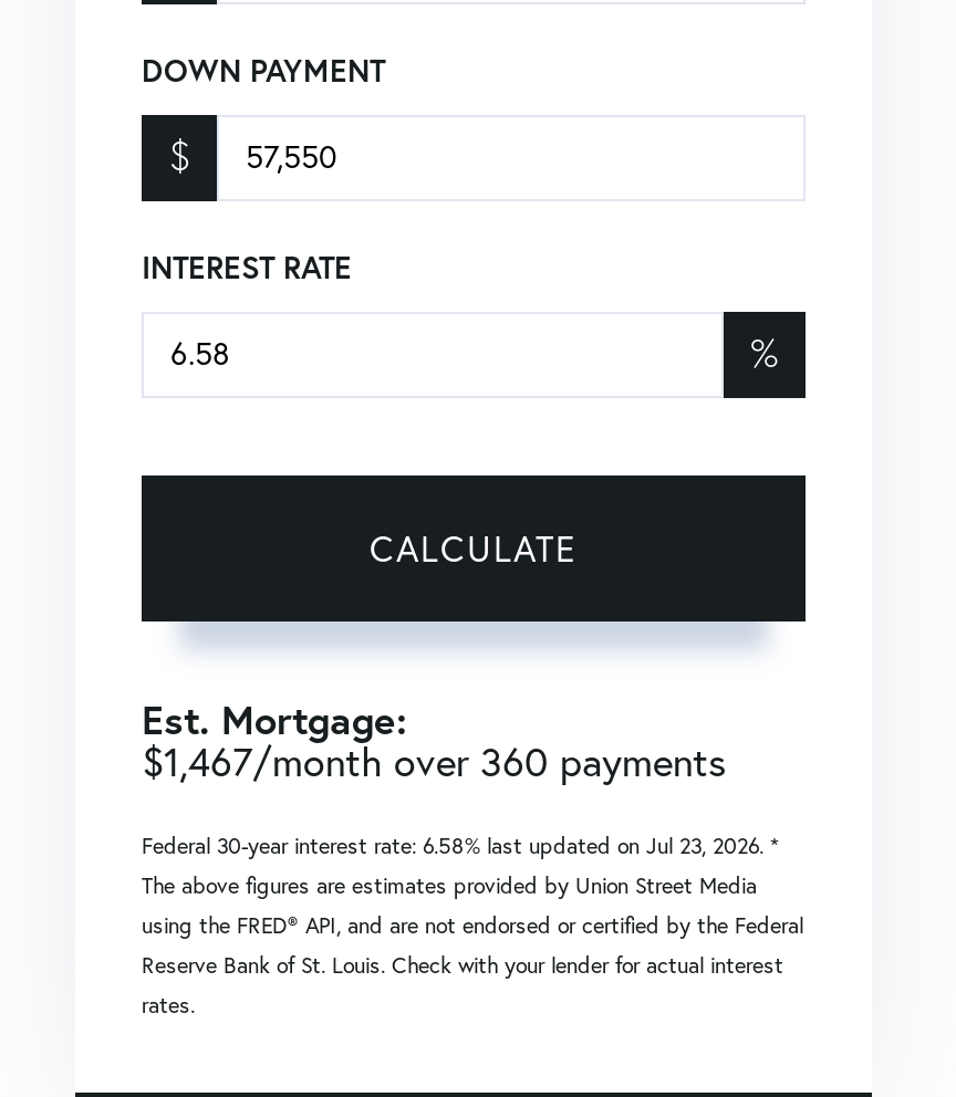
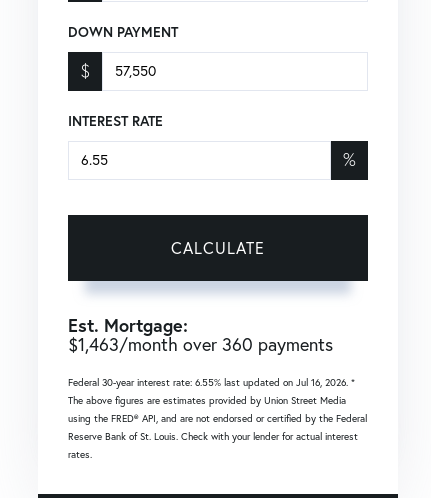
- $1,467/month over 360 payments
+ $1,463/month over 360 payments

- Federal 30-year interest rate: 6.58% last updated on Jul 23, 2026. *
+ Federal 30-year interest rate: 6.55% last updated on Jul 16, 2026. *
